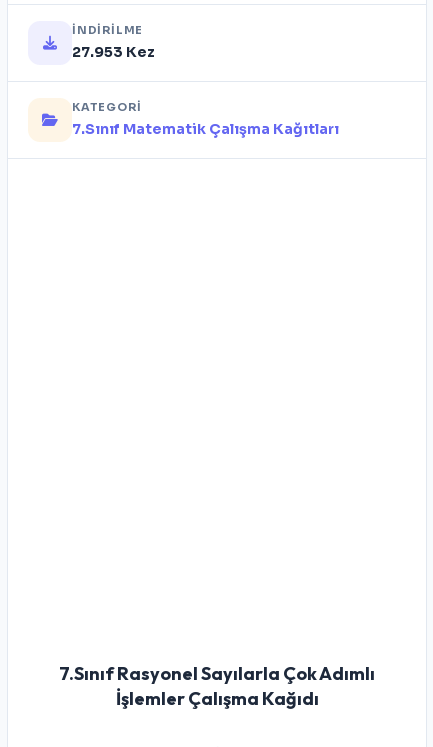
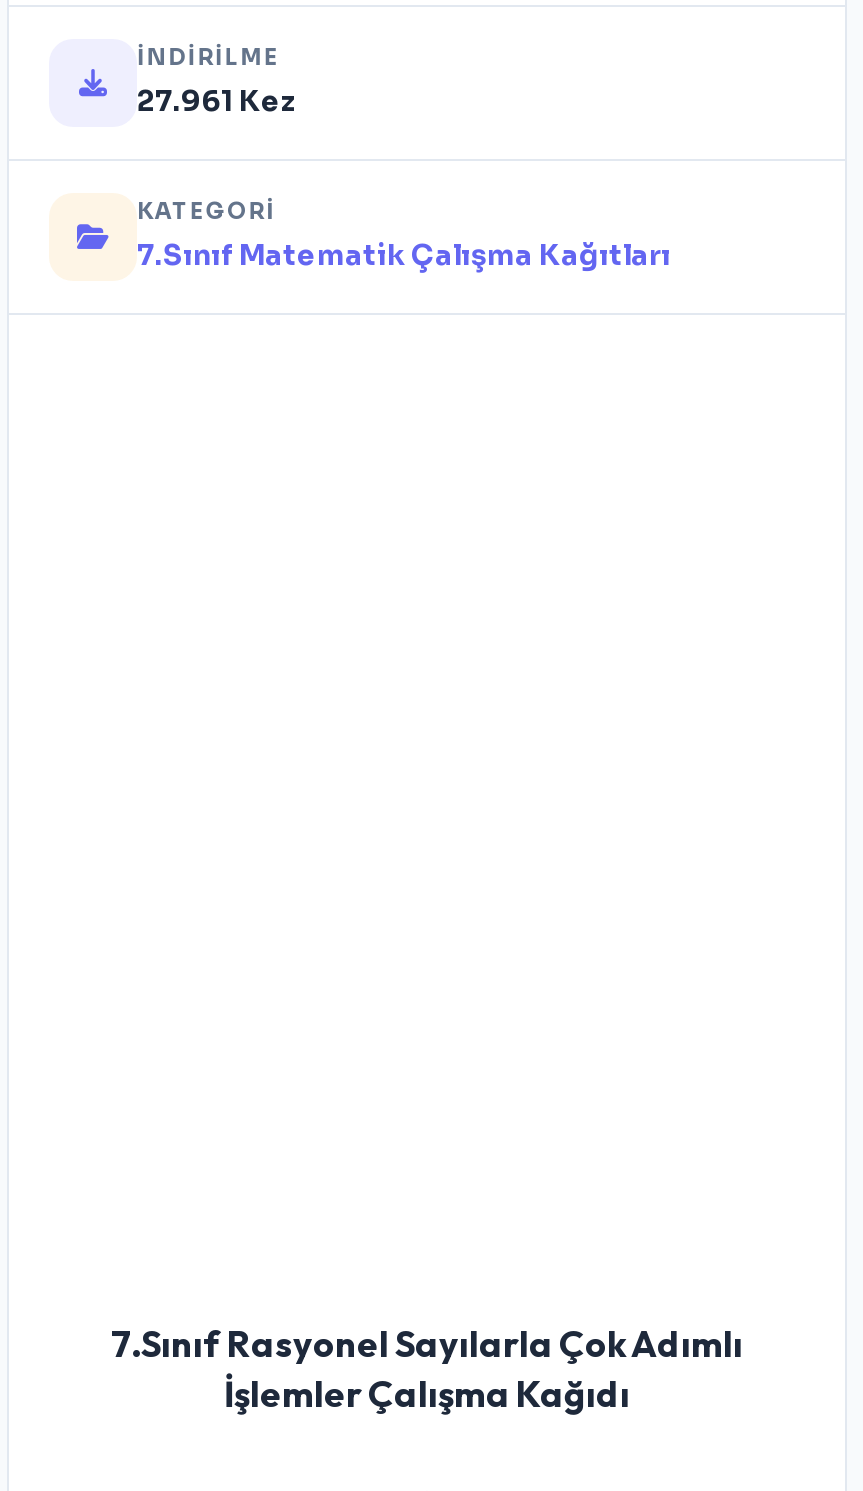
- 27.953 Kez
+ 27.961 Kez
